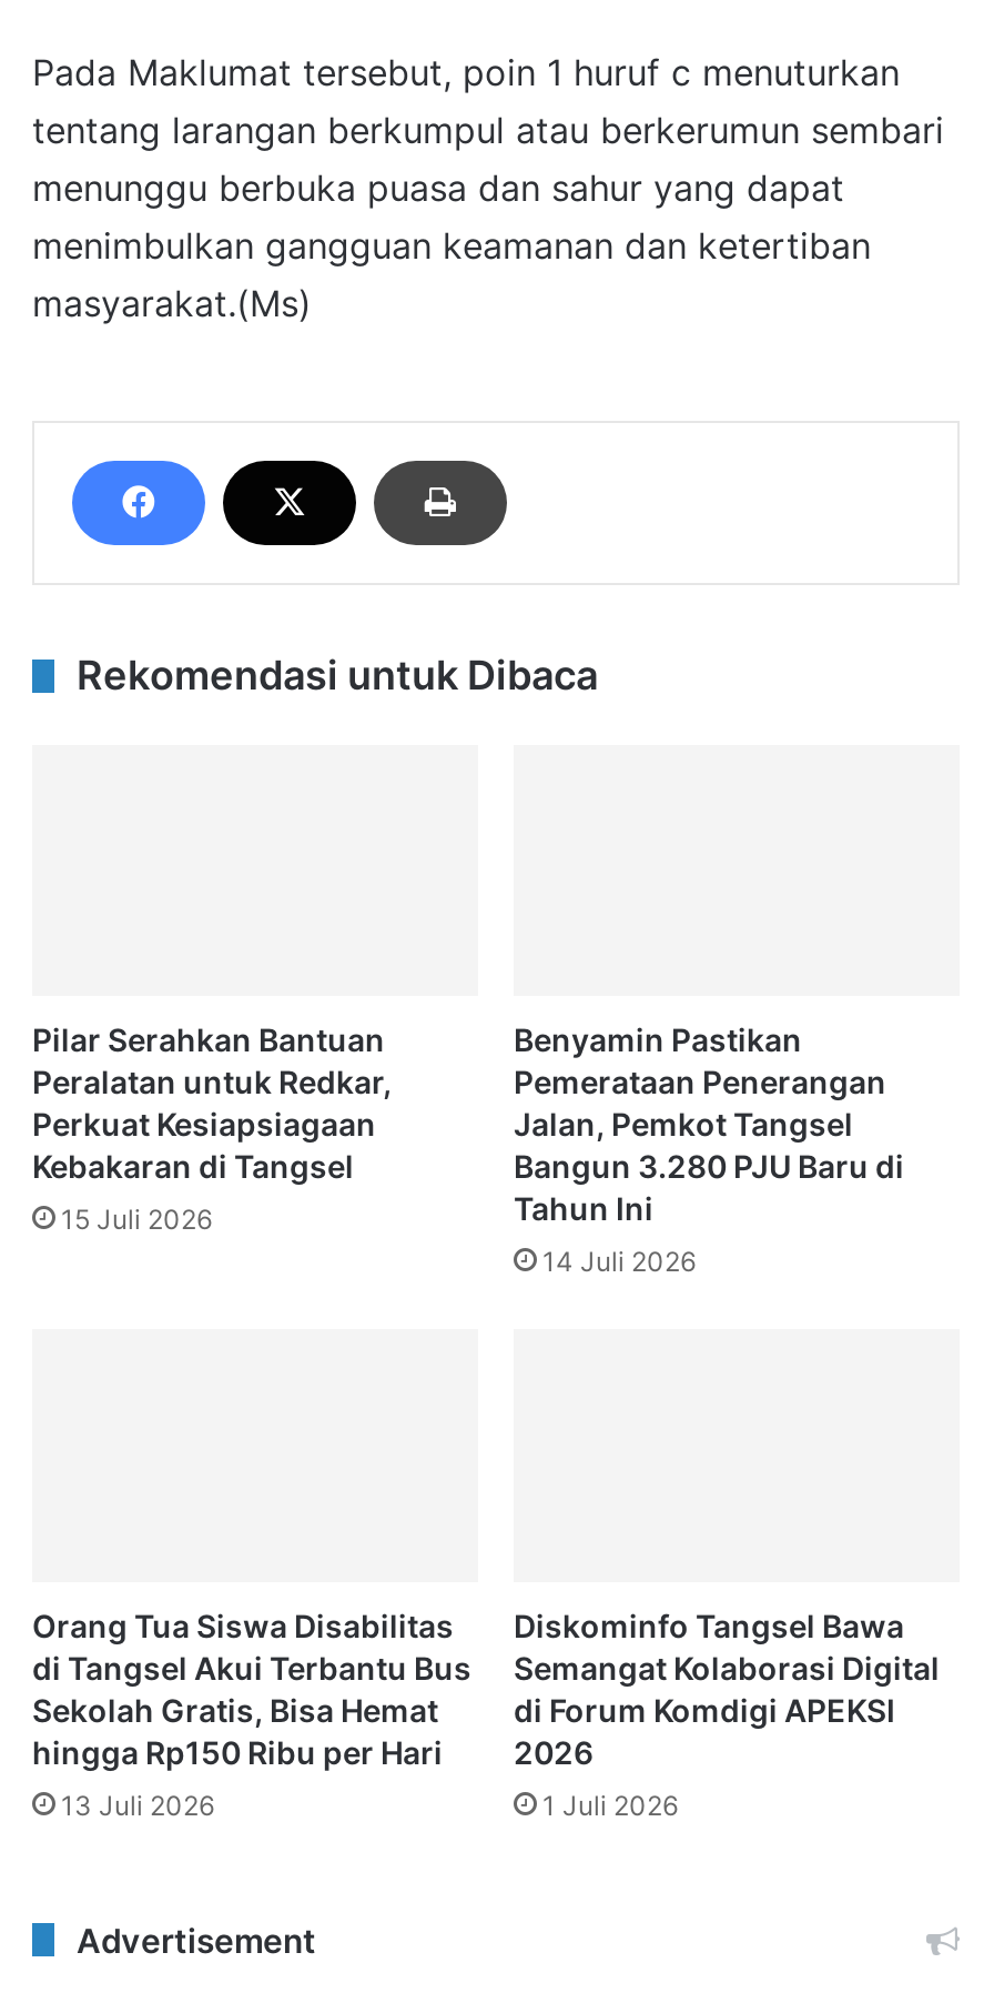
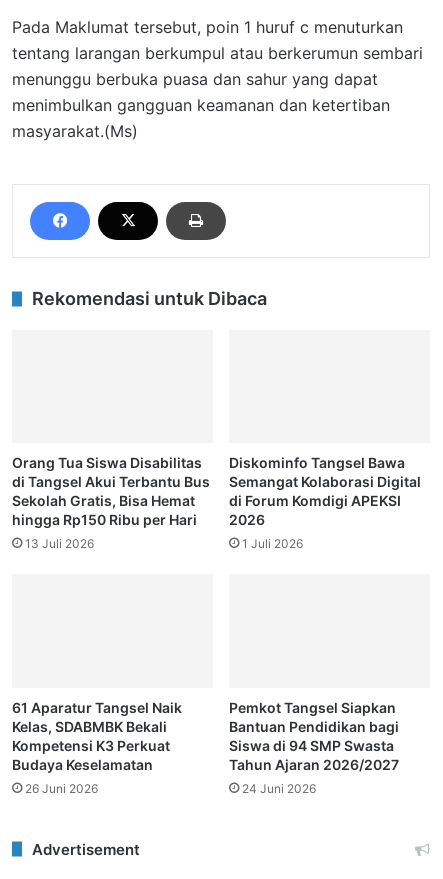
- Pilar Serahkan Bantuan
- Peralatan untuk Redkar,
- Perkuat Kesiapsiagaan
- Kebakaran di Tangsel
- 15 Juli 2026

- Benyamin Pastikan
- Pemerataan Penerangan
- Jalan, Pemkot Tangsel
- Bangun 3.280 PJU Baru di
- Tahun Ini
- 14 Juli 2026

moved up: Orang Tua Siswa Disabilitas | di Tangsel Akui Terbantu Bus | Sekolah Gratis, Bisa Hemat | ... | 2026 | 1 Juli 2026

+ 61 Aparatur Tangsel Naik
+ Kelas, SDABMBK Bekali
+ Kompetensi K3 Perkuat
+ Budaya Keselamatan
+ 26 Juni 2026

+ Pemkot Tangsel Siapkan
+ Bantuan Pendidikan bagi
+ Siswa di 94 SMP Swasta
+ Tahun Ajaran 2026/2027
+ 24 Juni 2026
